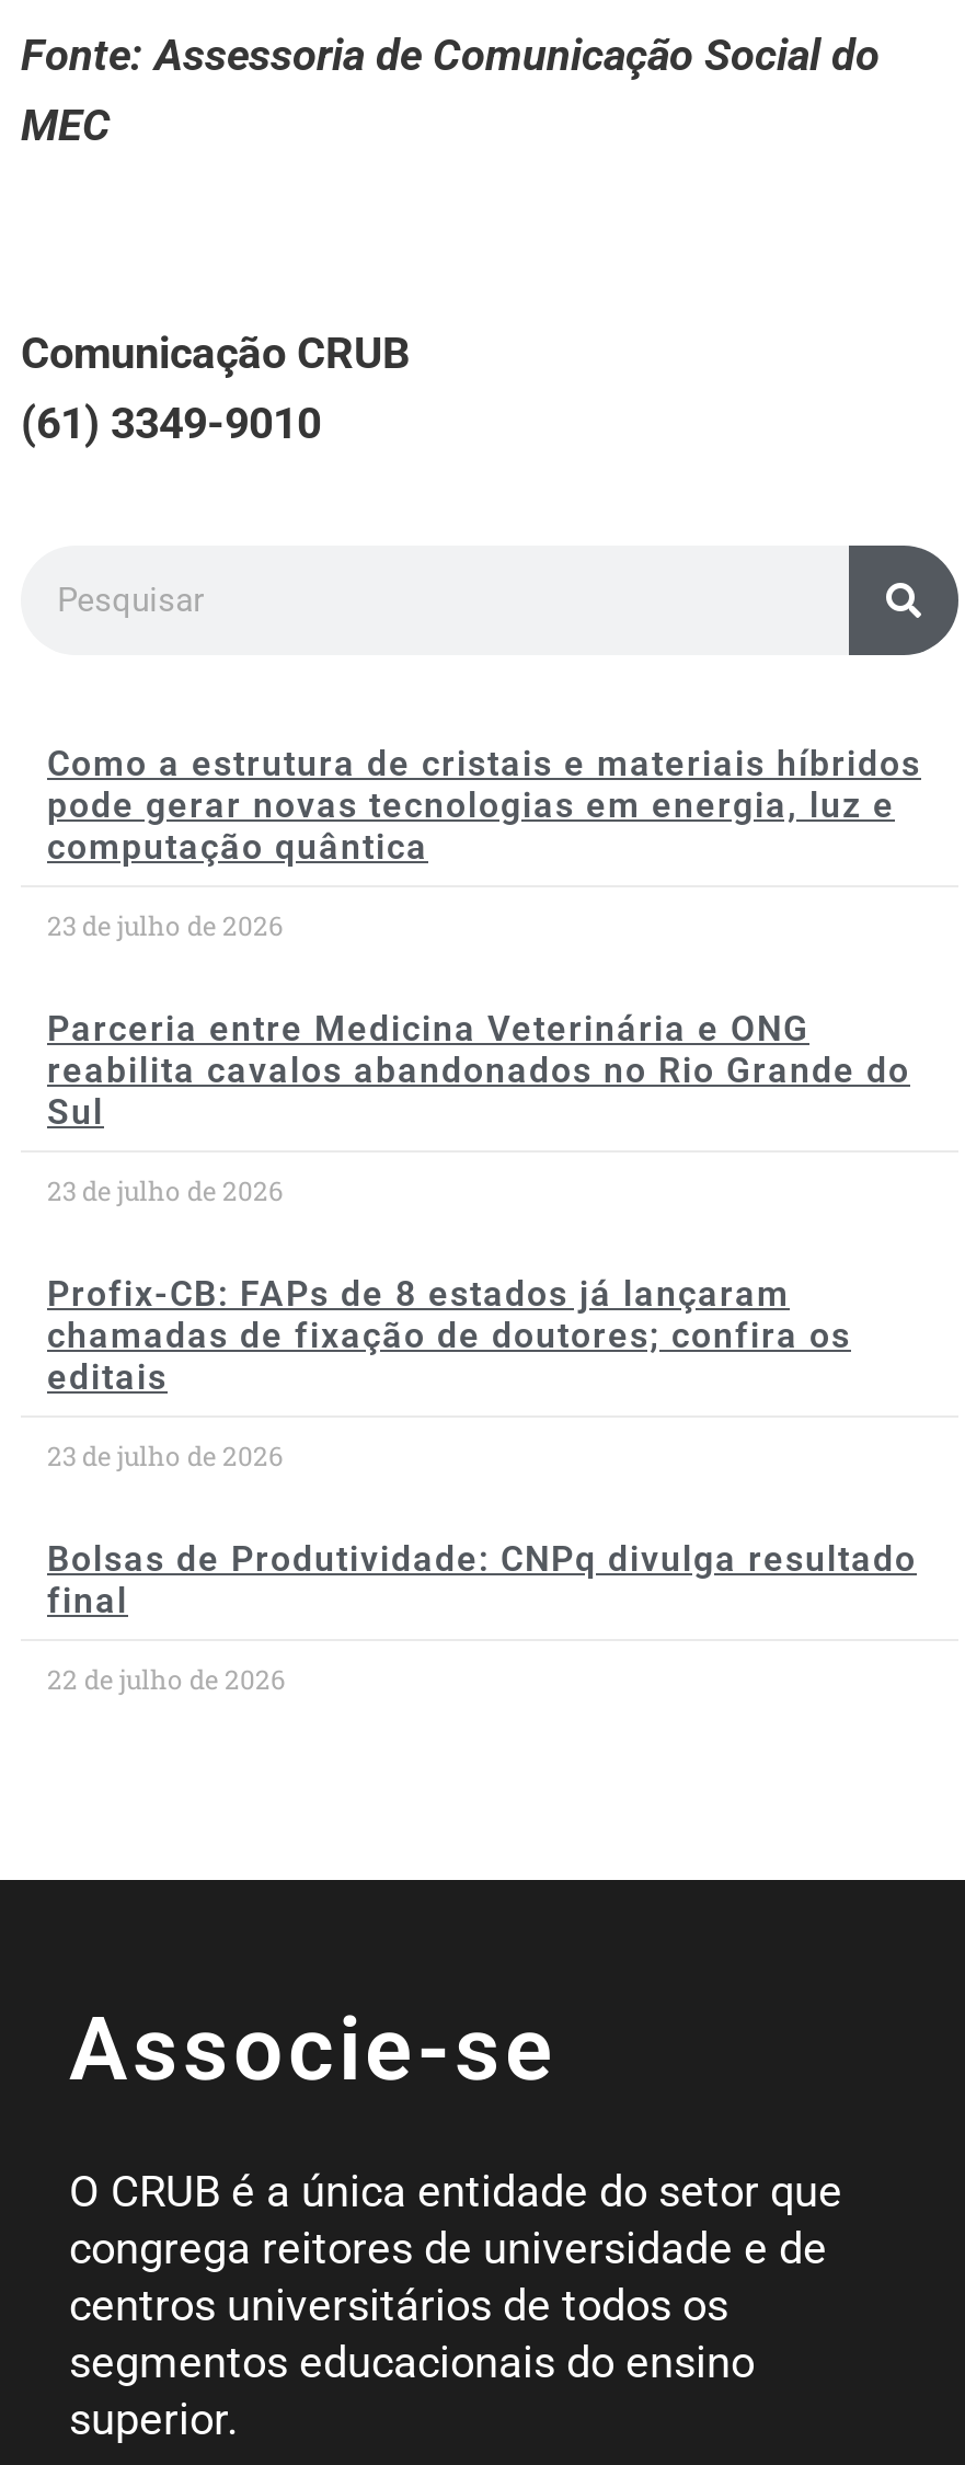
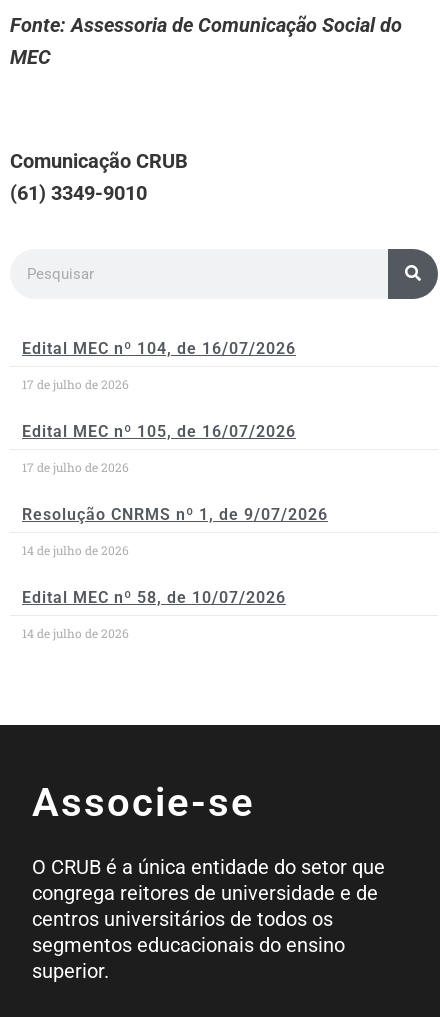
- Como a estrutura de cristais e materiais híbridos
- pode gerar novas tecnologias em energia, luz e
- computação quântica
+ Edital MEC nº 104, de 16/07/2026

- 23 de julho de 2026
+ 17 de julho de 2026

- Parceria entre Medicina Veterinária e ONG
- reabilita cavalos abandonados no Rio Grande do
- Sul
+ Edital MEC nº 105, de 16/07/2026

- 23 de julho de 2026
+ 17 de julho de 2026

- Profix-CB: FAPs de 8 estados já lançaram
- chamadas de fixação de doutores; confira os
- editais
+ Resolução CNRMS nº 1, de 9/07/2026

- 23 de julho de 2026
+ 14 de julho de 2026

- Bolsas de Produtividade: CNPq divulga resultado
- final
+ Edital MEC nº 58, de 10/07/2026

- 22 de julho de 2026
+ 14 de julho de 2026
